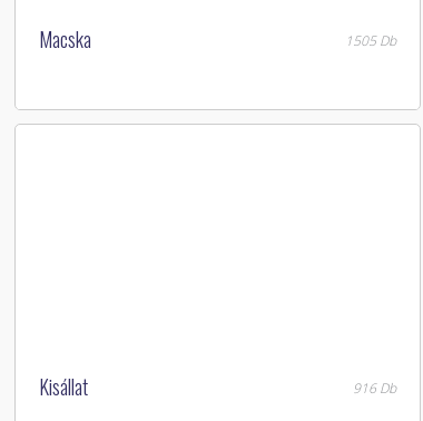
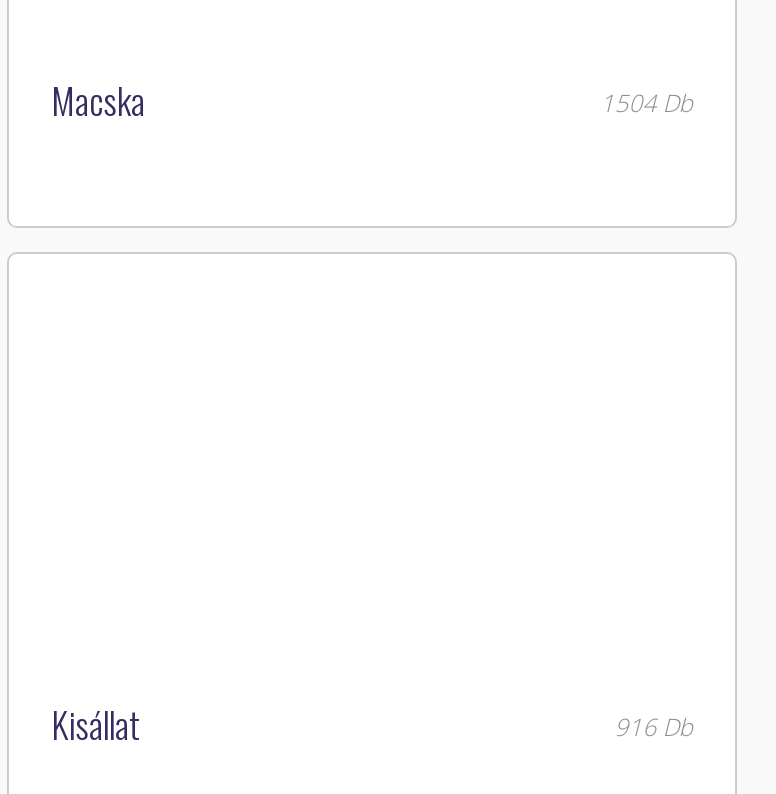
- 1505 Db
+ 1504 Db
